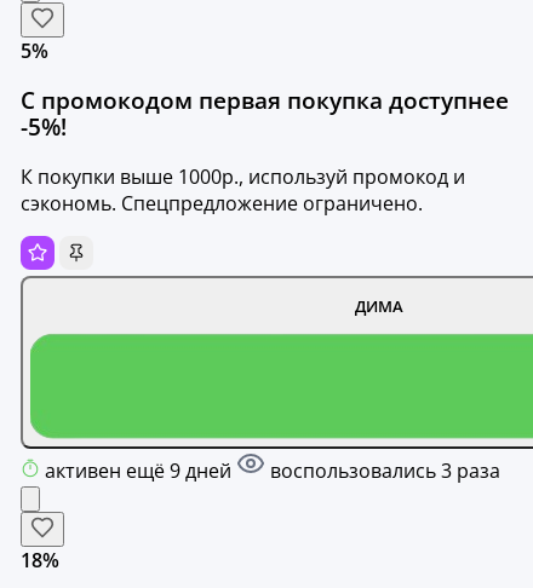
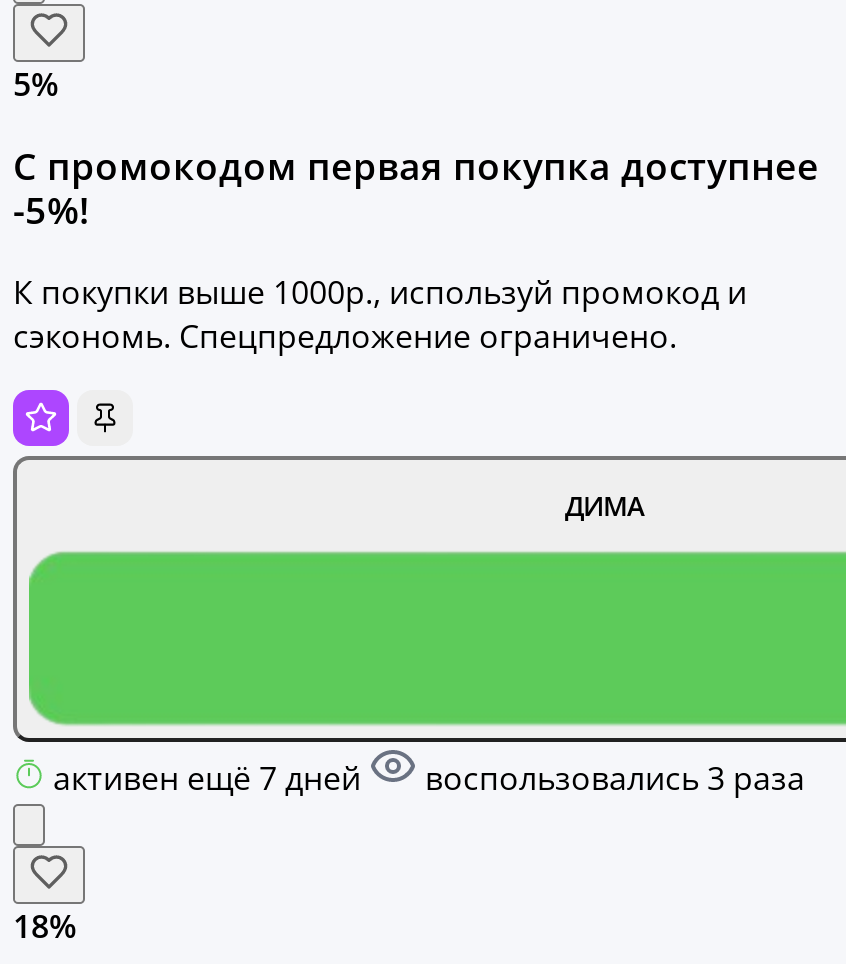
- активен ещё 9 дней
+ активен ещё 7 дней
